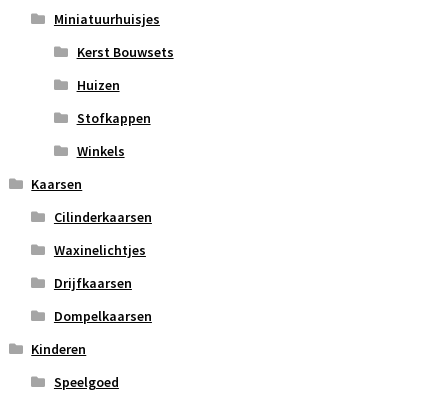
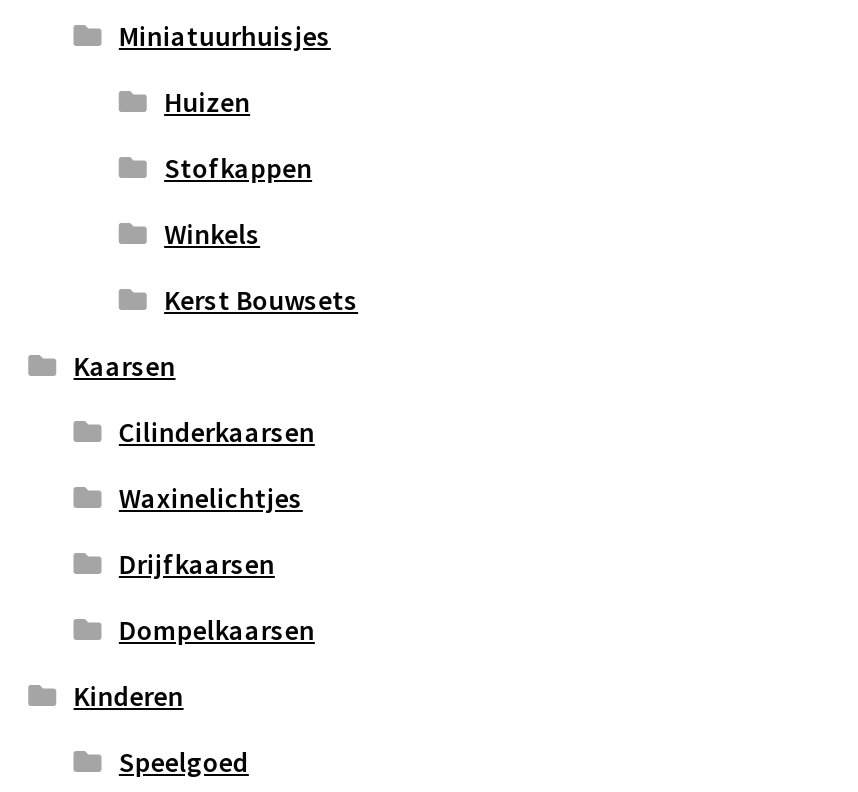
moved down: Kerst Bouwsets

moved up: Huizen | Stofkappen | Winkels
